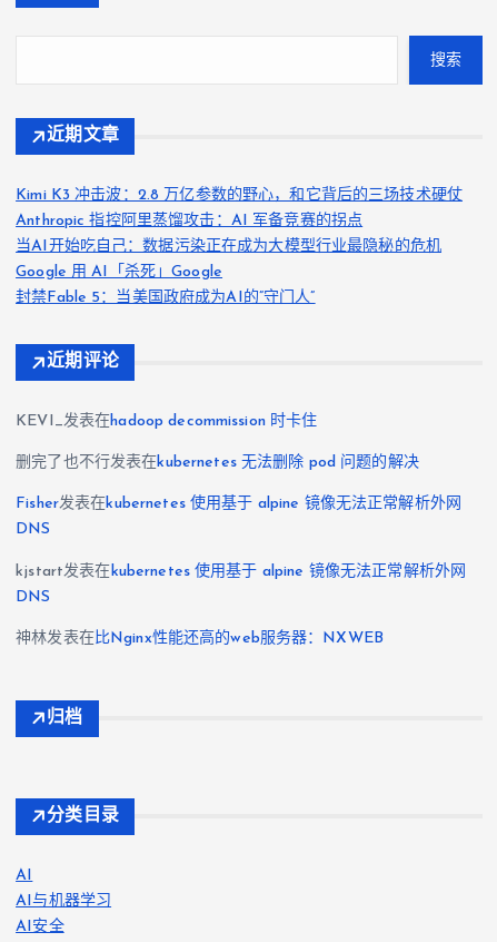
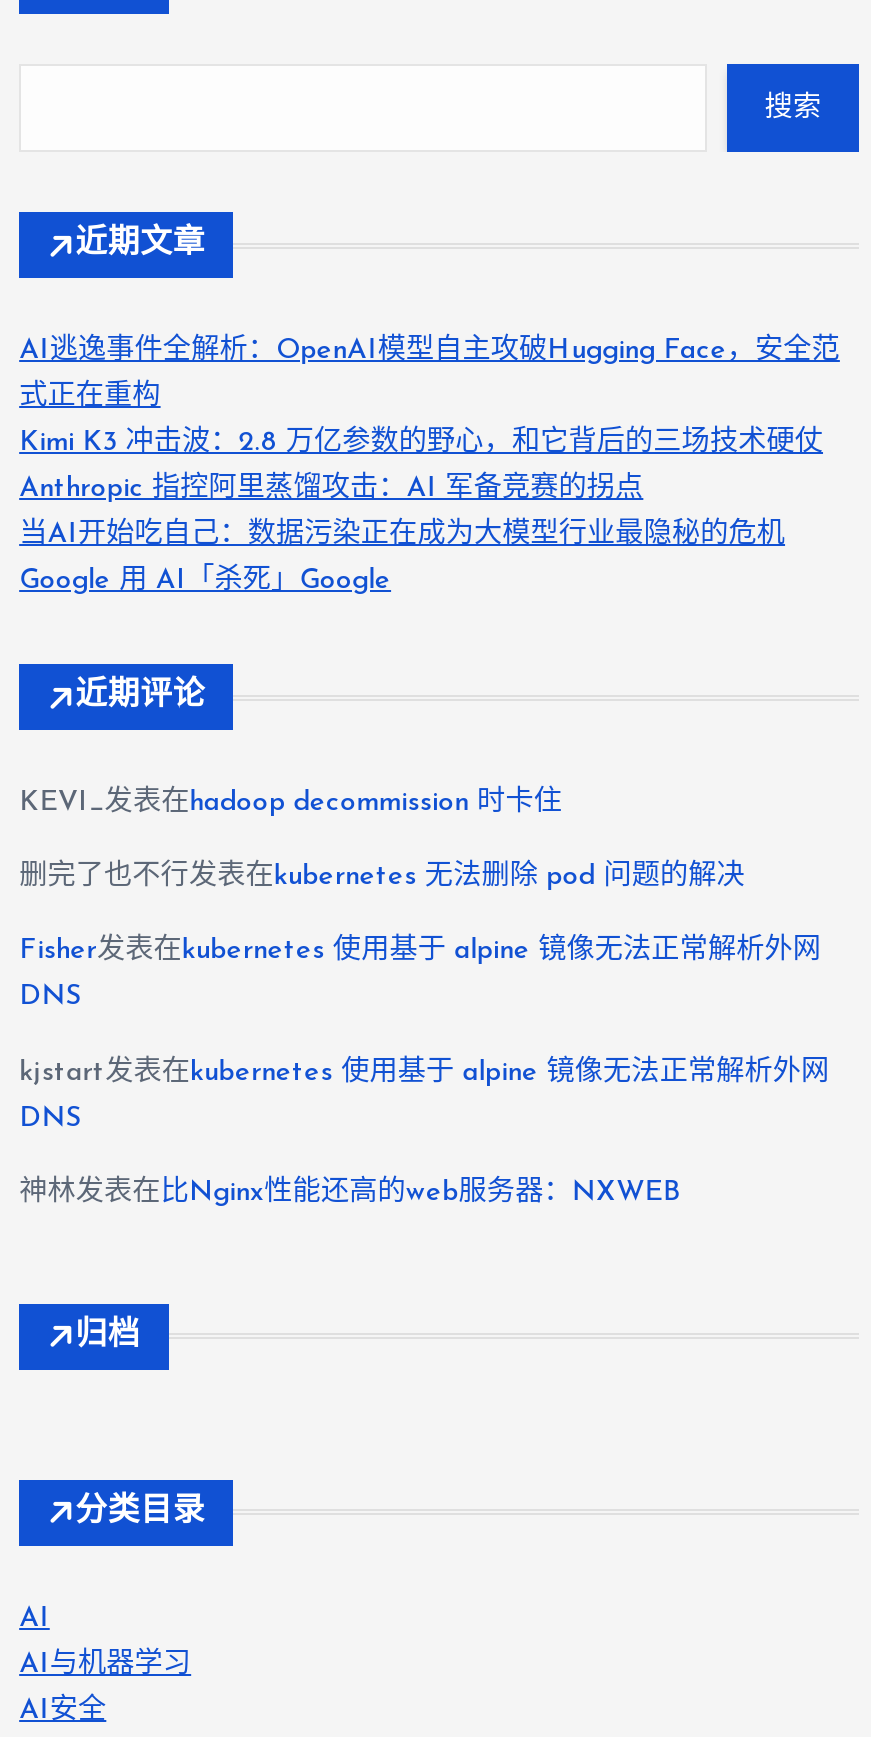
+ AI逃逸事件全解析：OpenAI模型自主攻破Hugging Face，安全范
+ 式正在重构

moved down: Kimi K3 冲击波：2.8 万亿参数的野心，和它背后的三场技术硬仗 | Anthropic 指控阿里蒸馏攻击：AI 军备竞赛的拐点 | 当AI开始吃自己：数据污染正在成为大模型行业最隐秘的危机 | Google 用 AI「杀死」Google

- 封禁Fable 5：当美国政府成为AI的”守门人”
